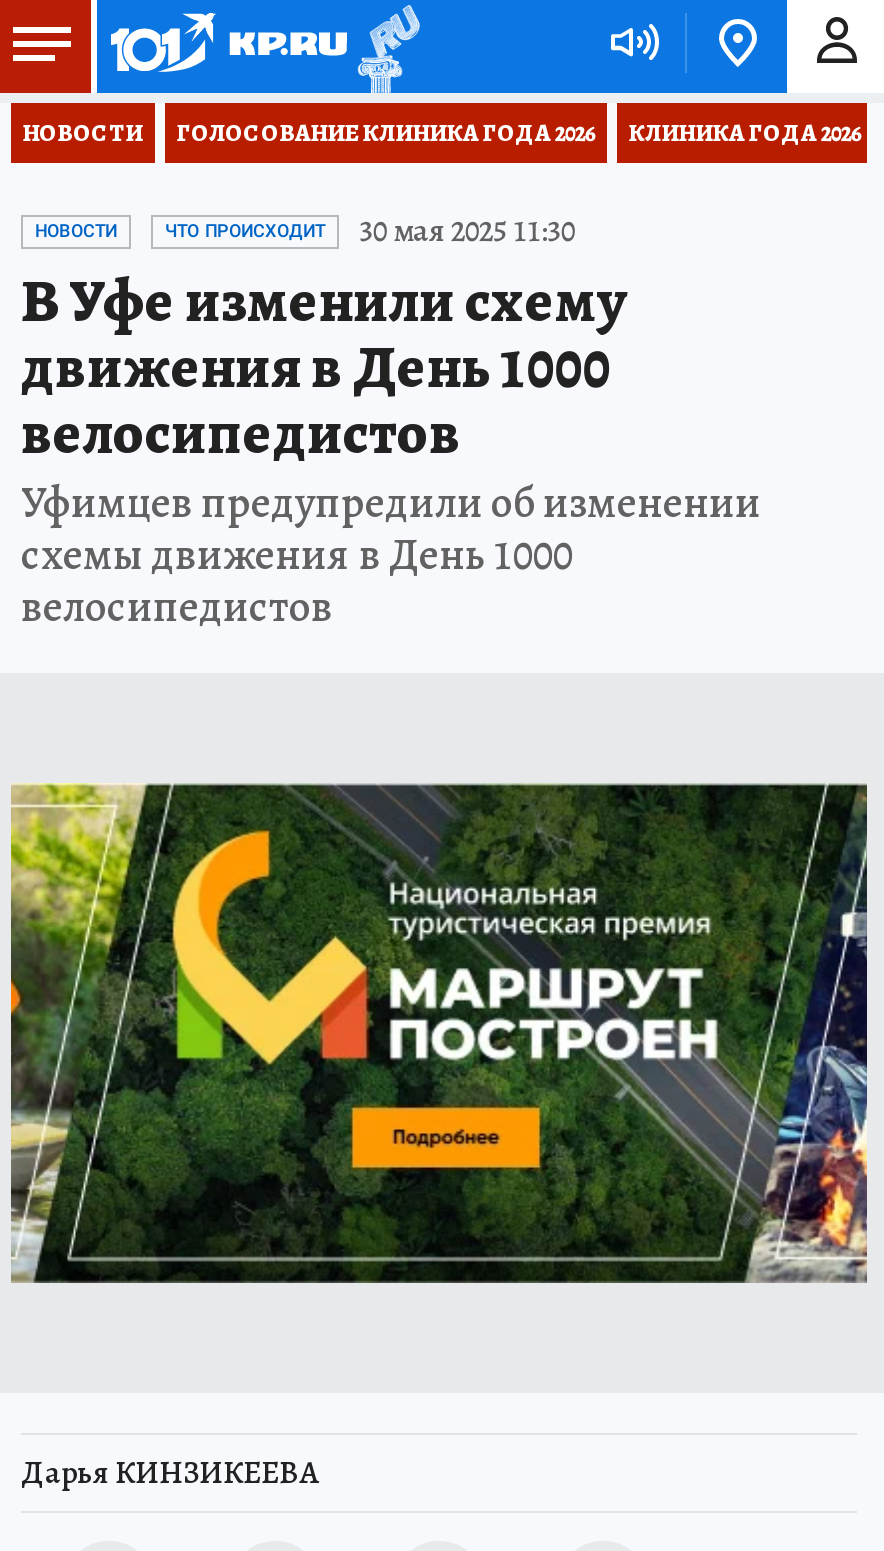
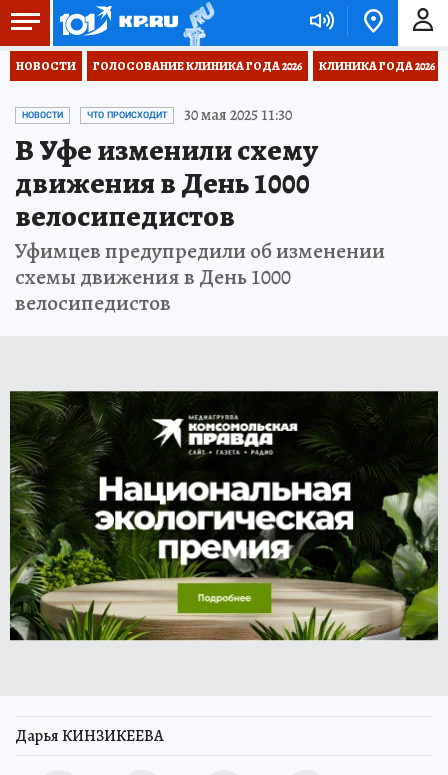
- [image]
+ [image]
